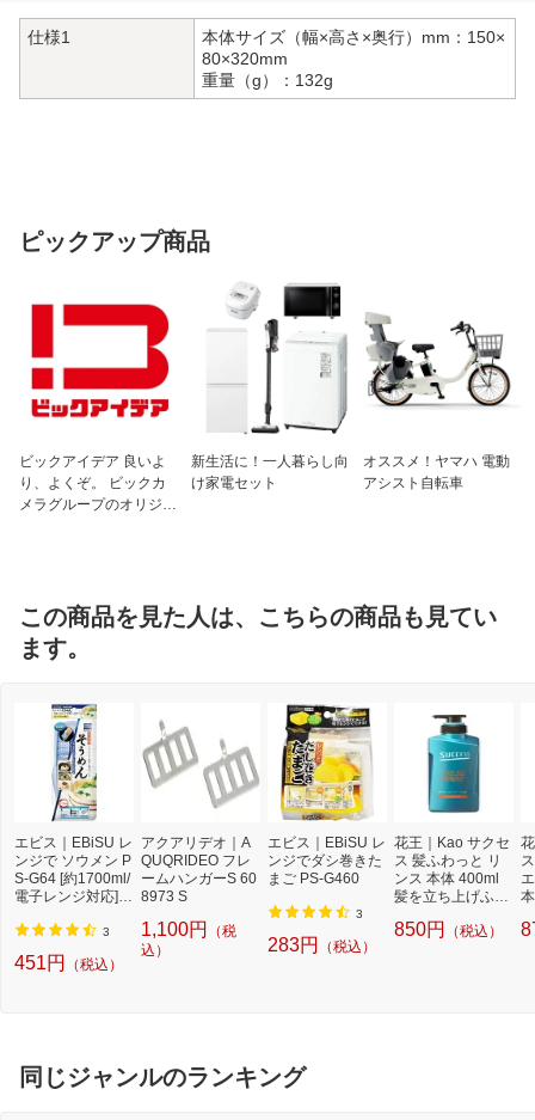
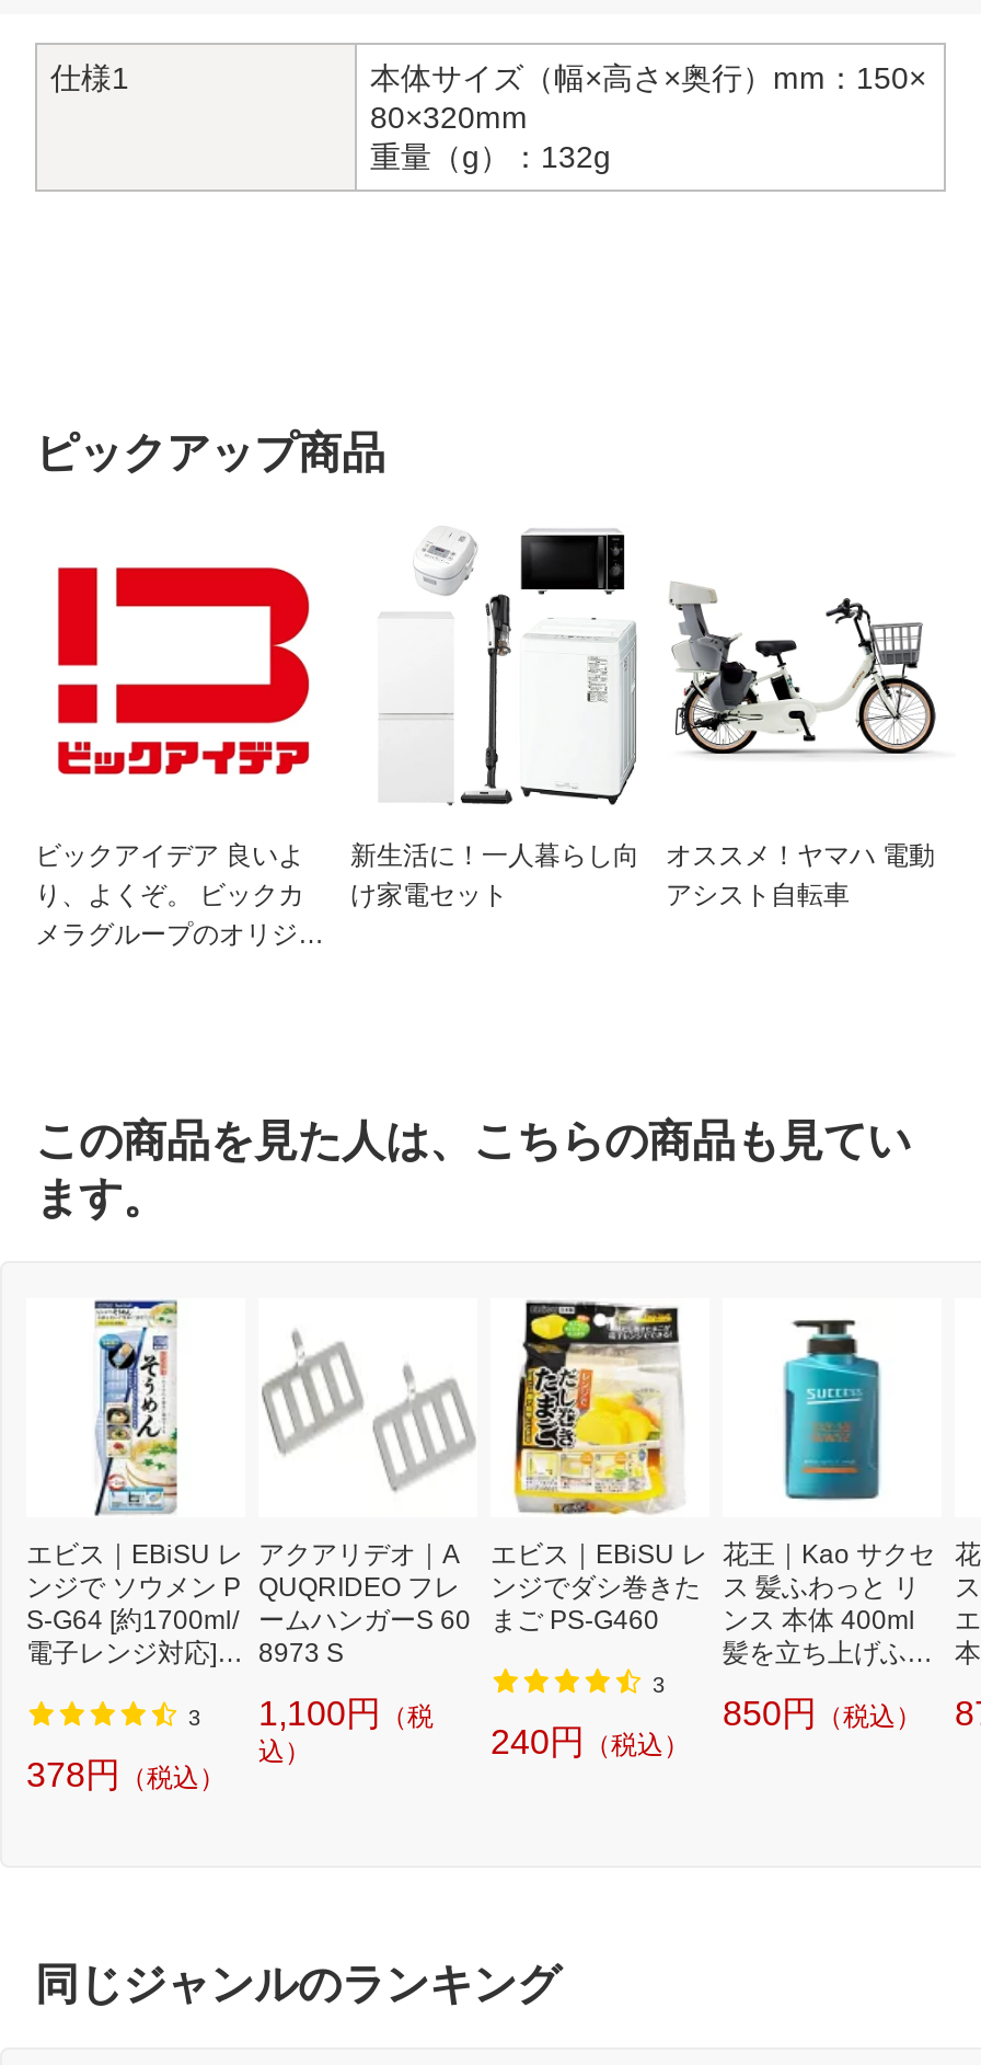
- 283円（税込）
+ 240円（税込）

- 451円（税込）
+ 378円（税込）
